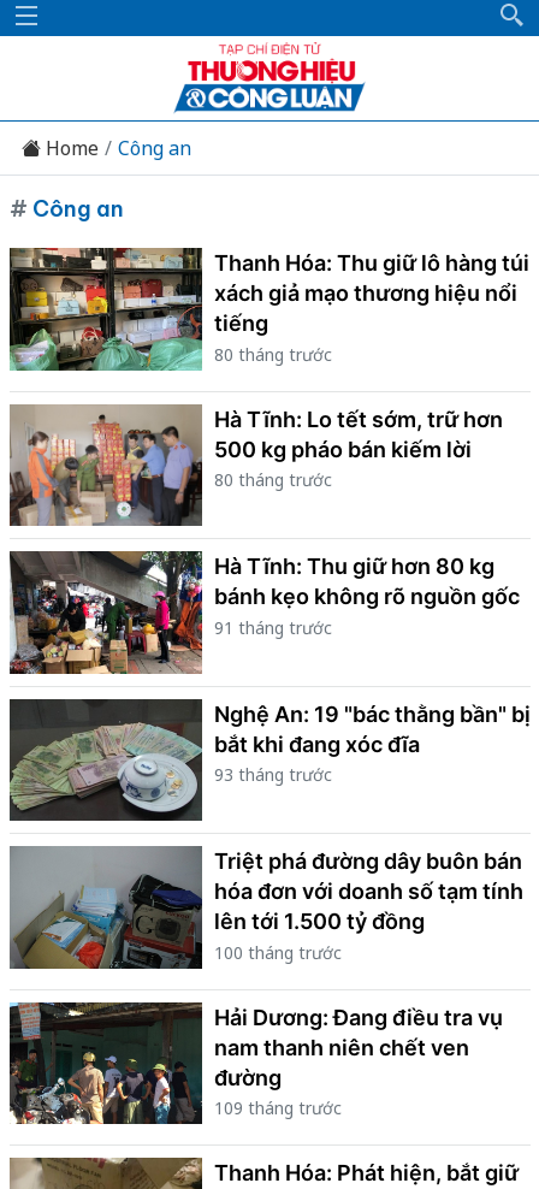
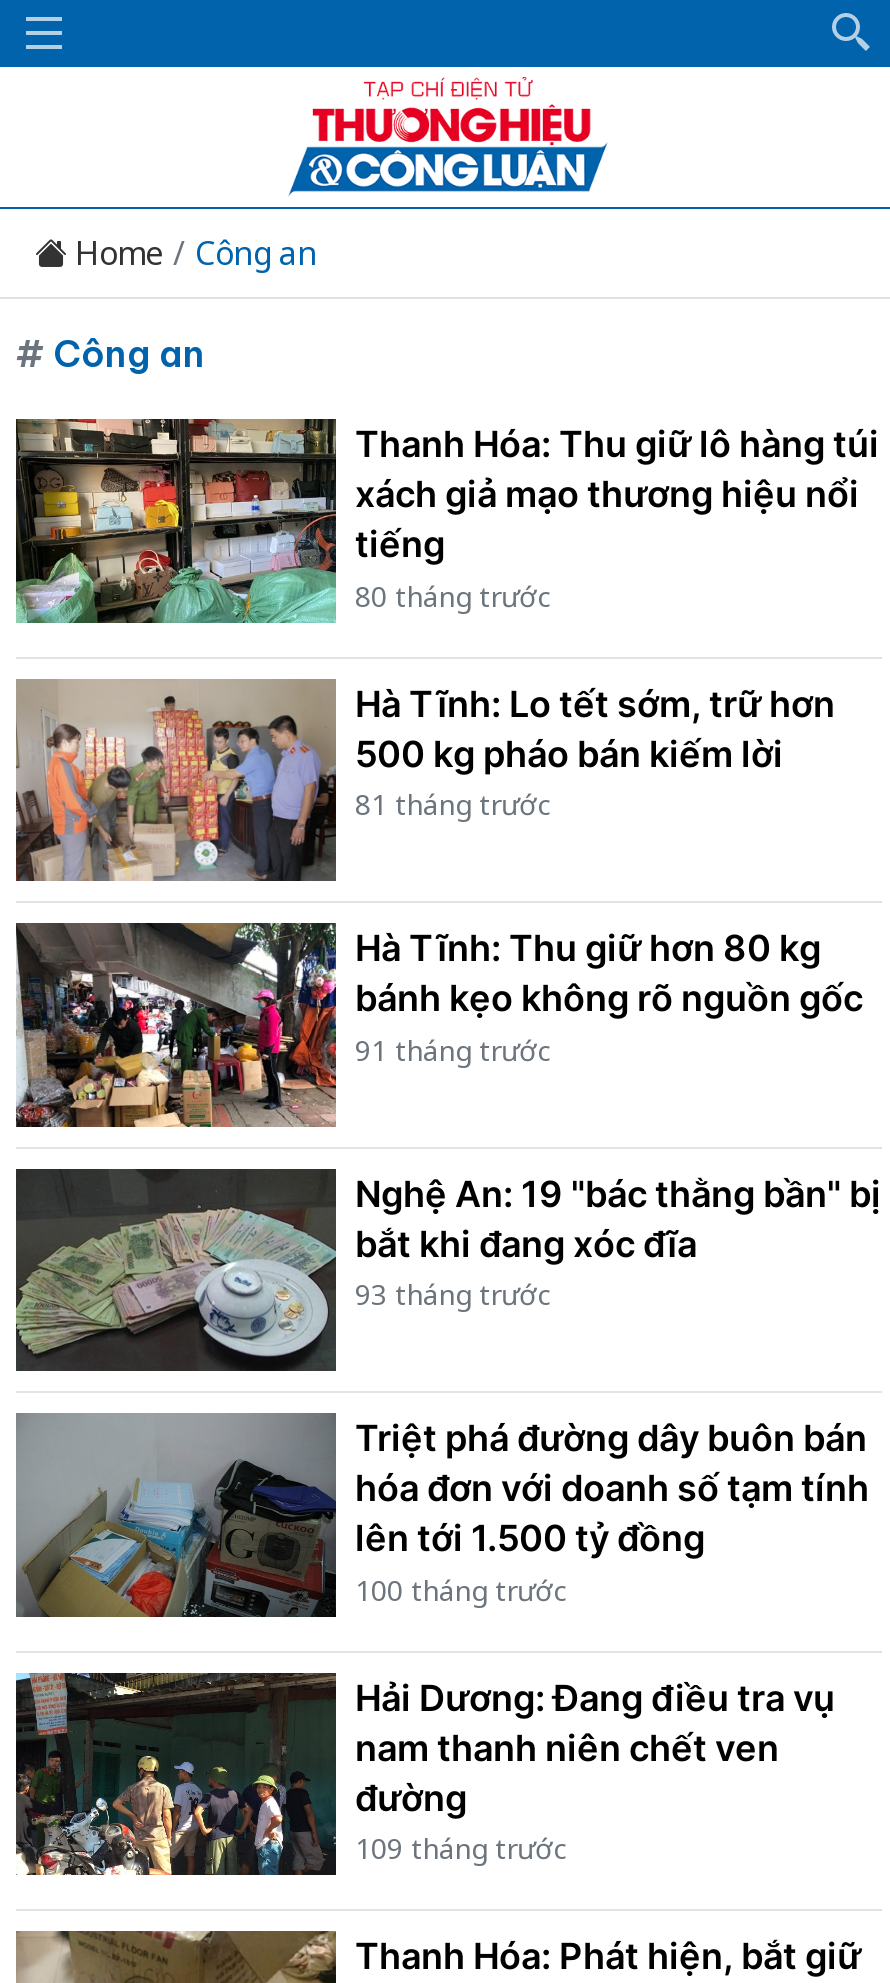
- 80 tháng trước
+ 81 tháng trước
